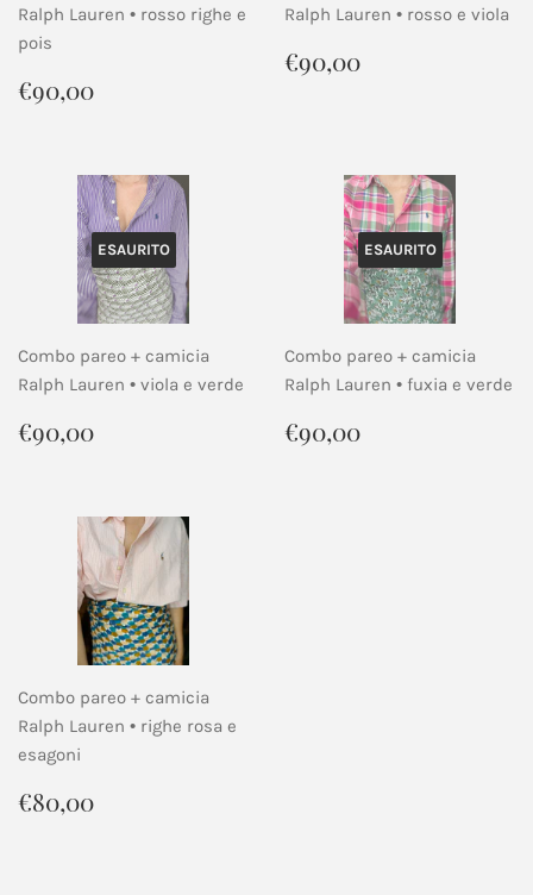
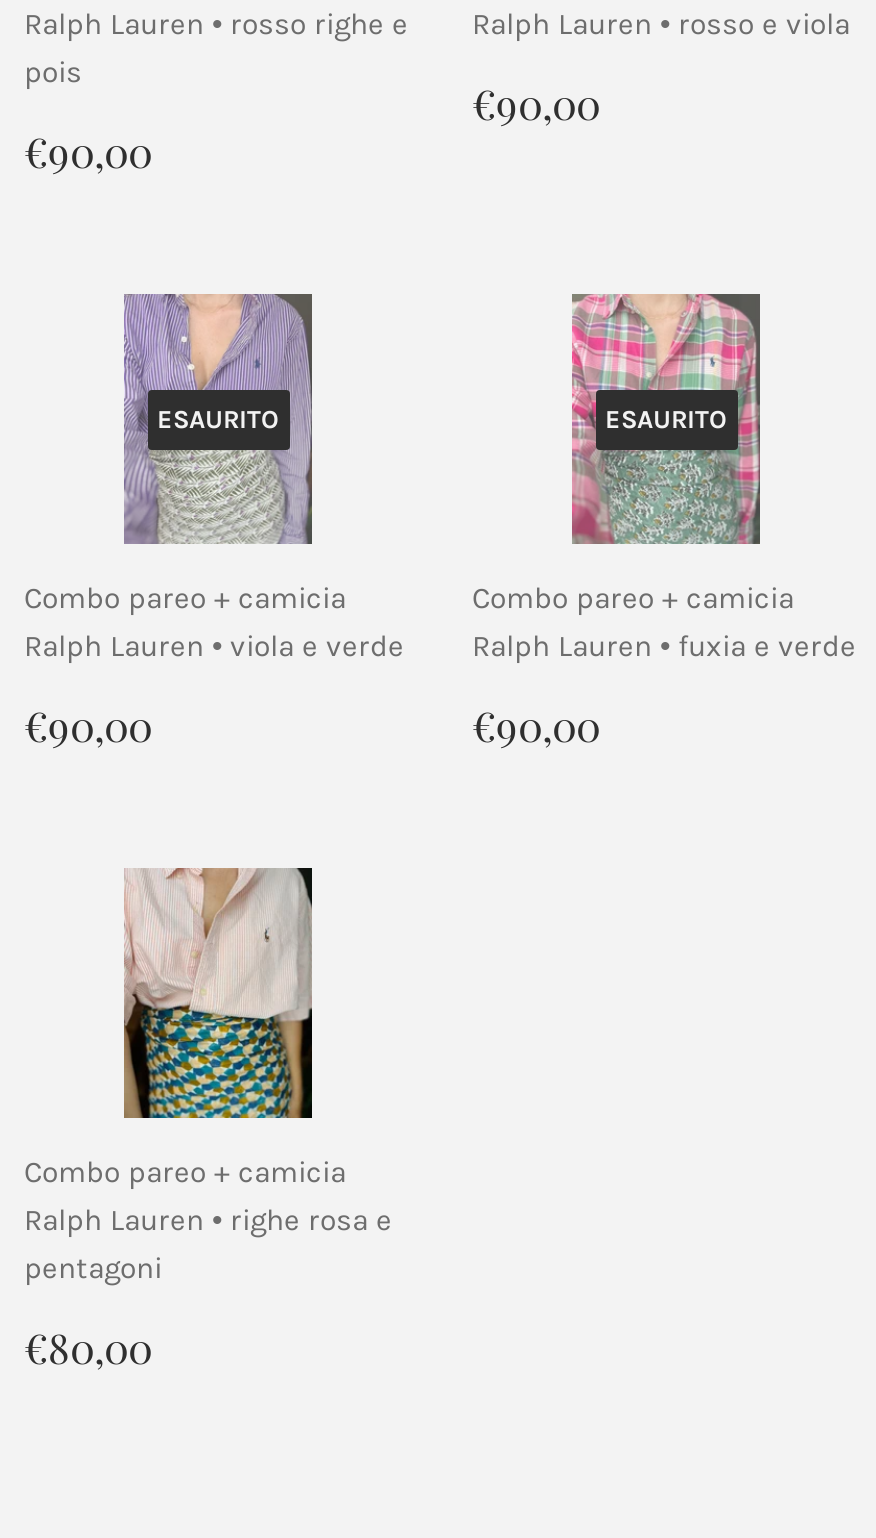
- esagoni
+ pentagoni
